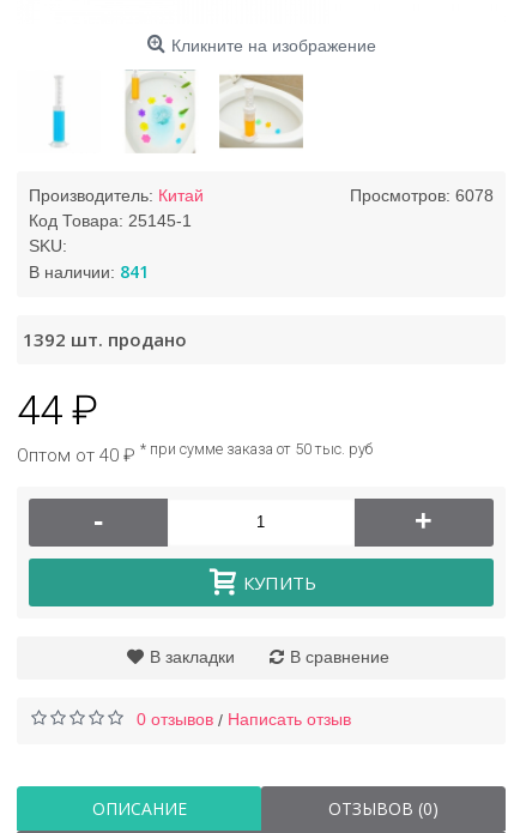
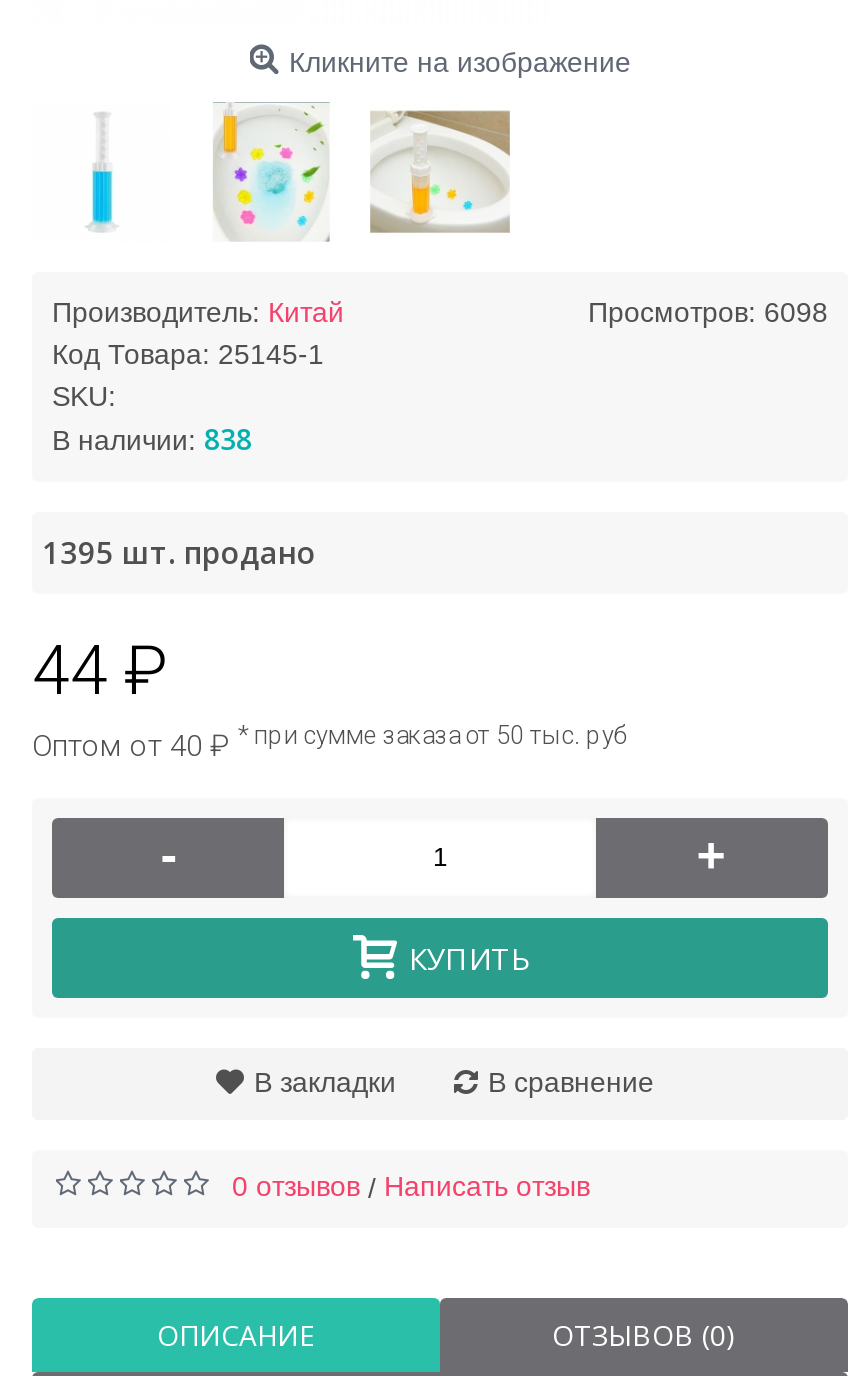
- Просмотров: 6078
+ Просмотров: 6098

- В наличии: 841
+ В наличии: 838

- 1392 шт. продано
+ 1395 шт. продано
